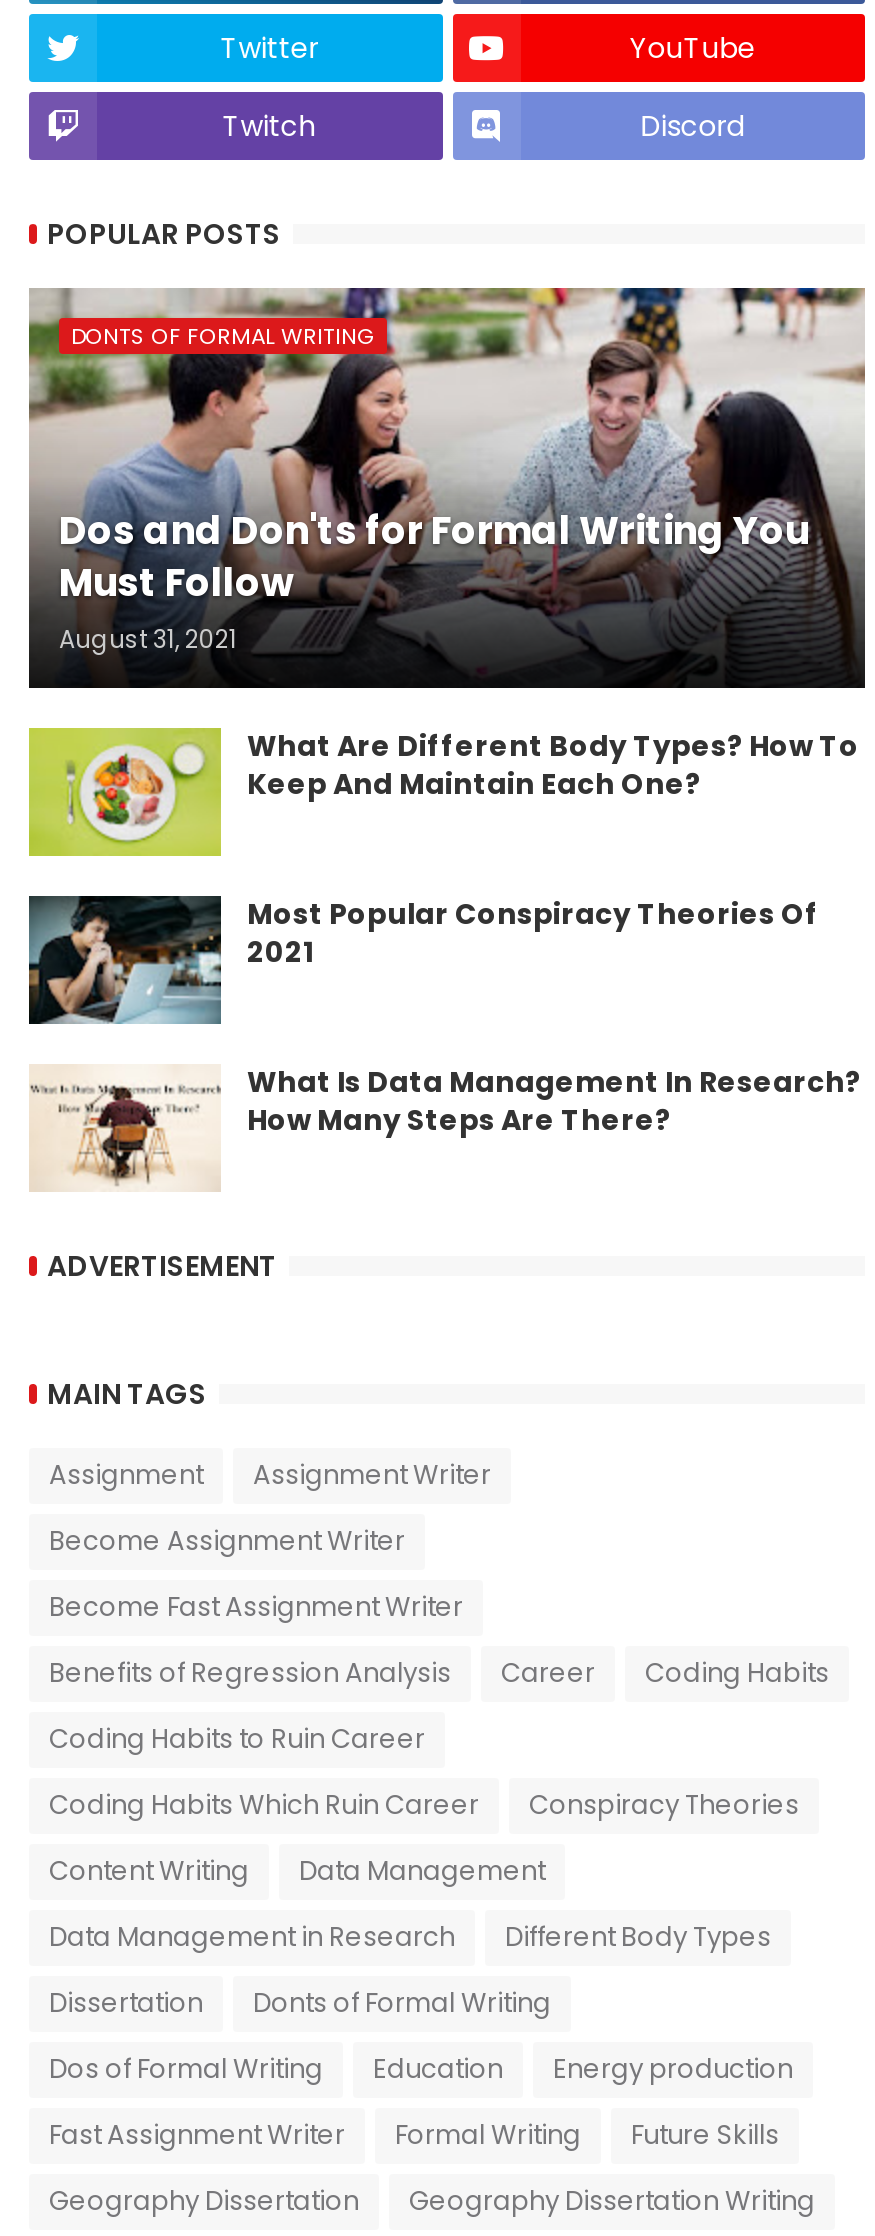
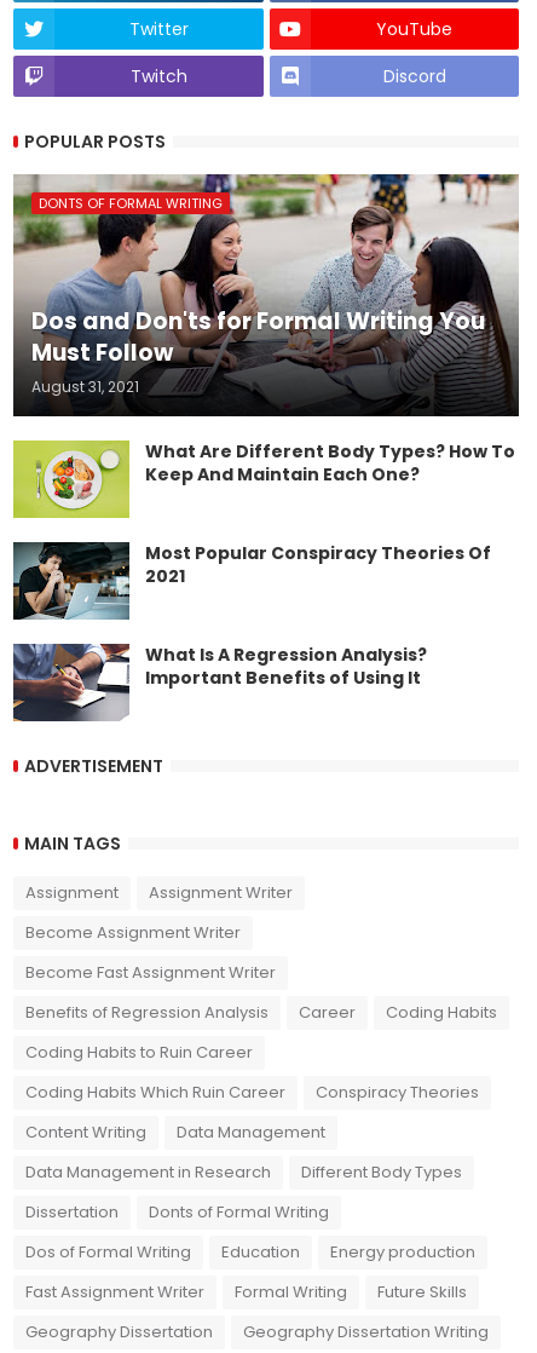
- [image]
- What Is Data Management In Research?
- How Many Steps Are There?
+ [image]
+ What Is A Regression Analysis?
+ Important Benefits of Using It
